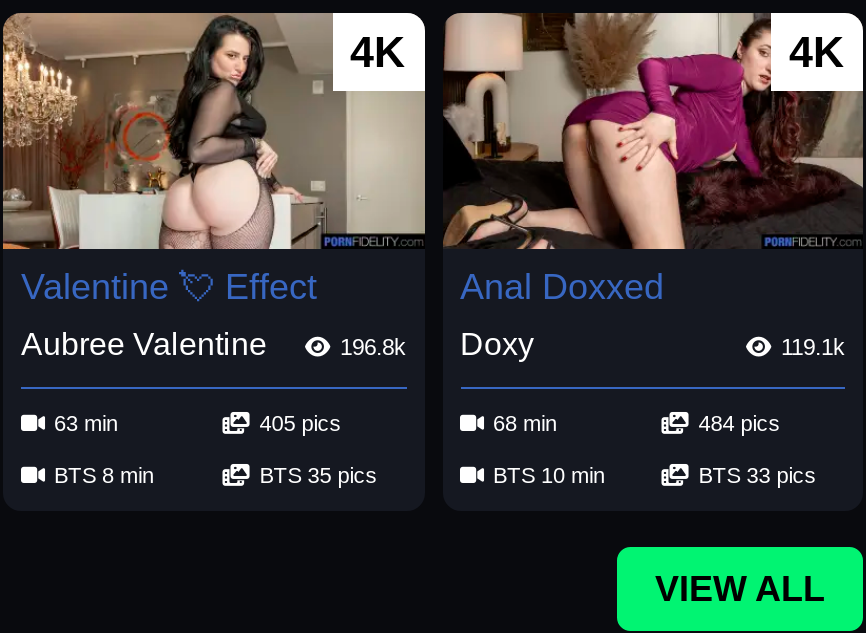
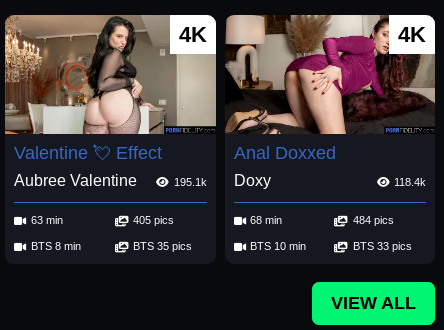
- 196.8k
+ 195.1k

- 119.1k
+ 118.4k
